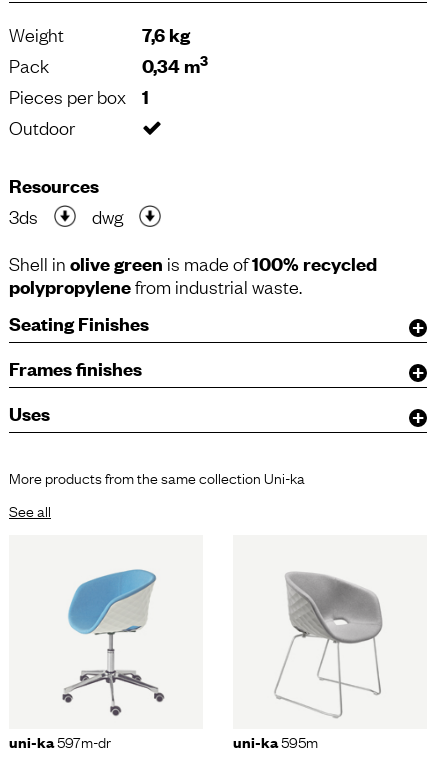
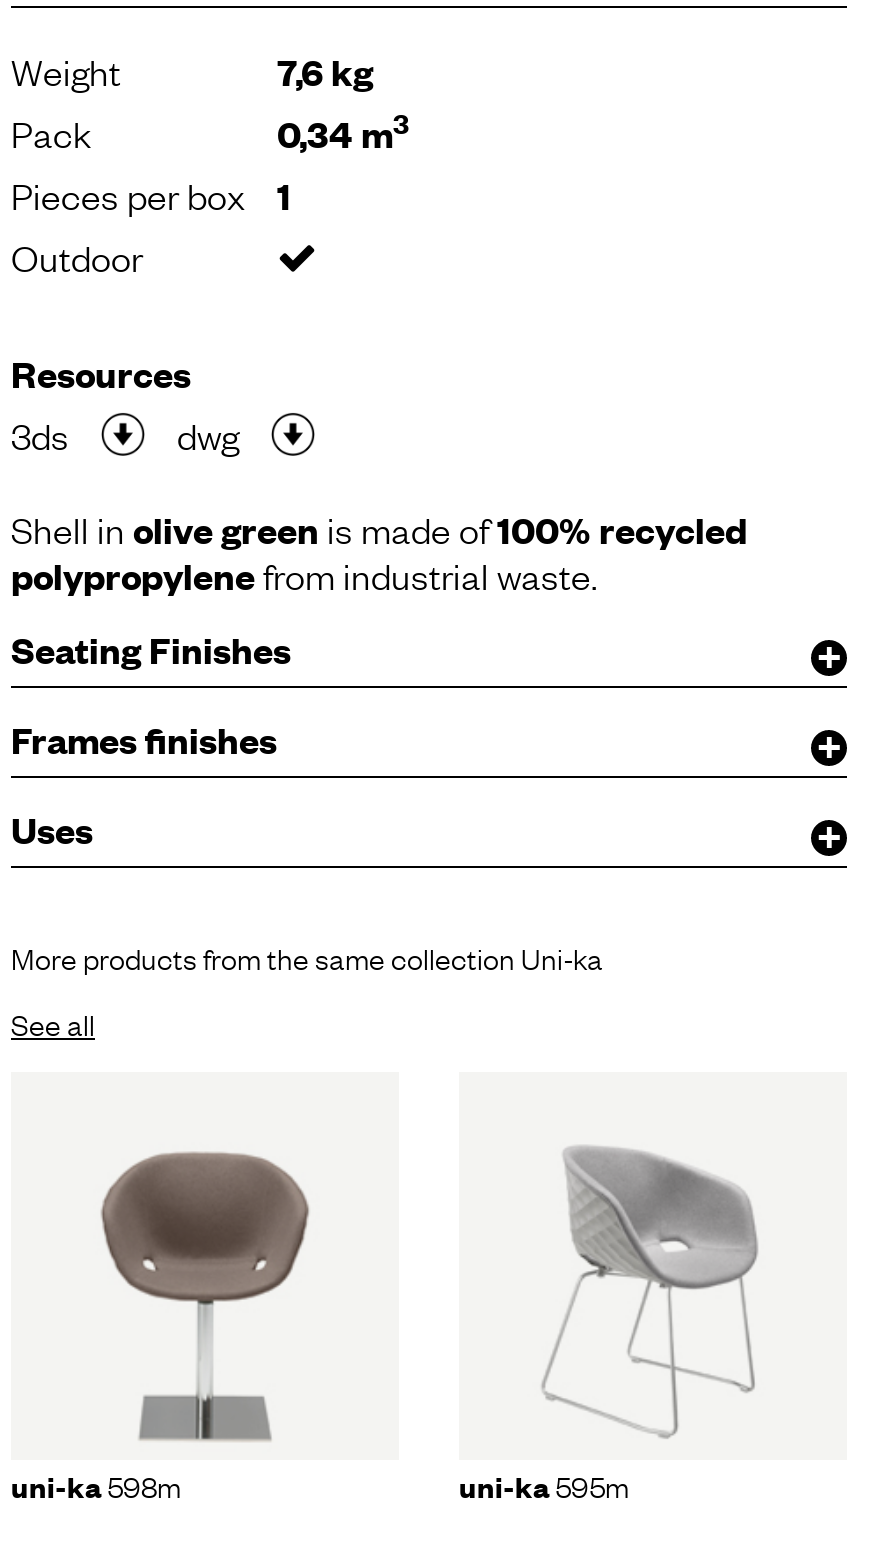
- [image]
- uni-ka597m-dr
+ [image]
+ uni-ka598m
